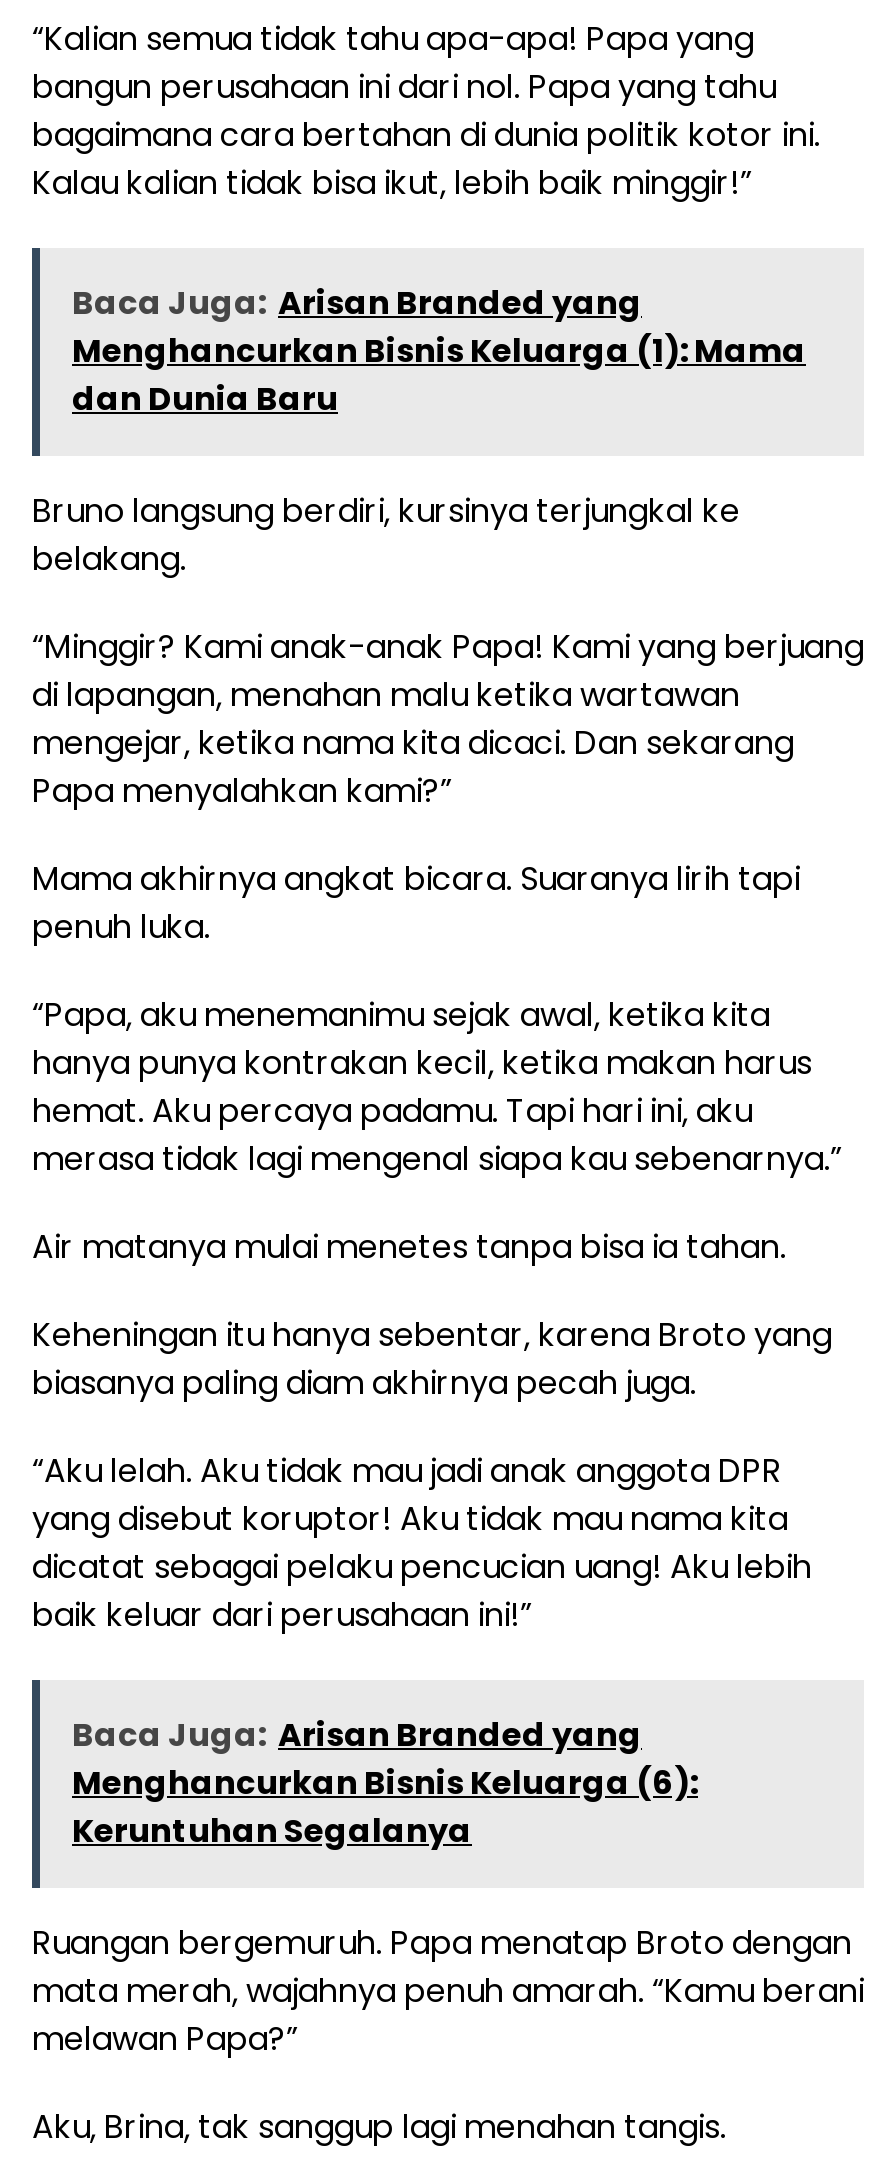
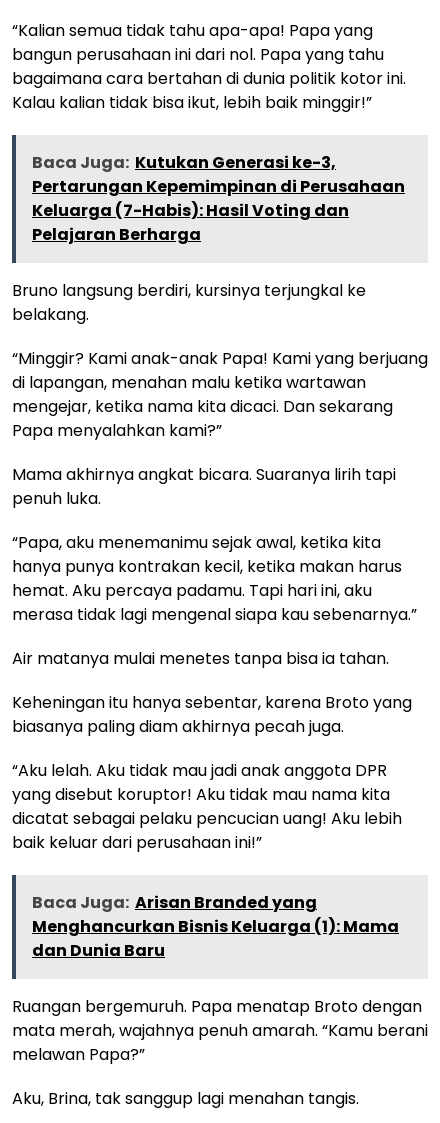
- Baca Juga: Arisan Branded yang
+ Baca Juga: Kutukan Generasi ke-3,
+ Pertarungan Kepemimpinan di Perusahaan
+ Keluarga (7-Habis): Hasil Voting dan
+ Pelajaran Berharga

moved down: Menghancurkan Bisnis Keluarga (1): Mama | dan Dunia Baru

- Menghancurkan Bisnis Keluarga (6):
- Keruntuhan Segalanya
